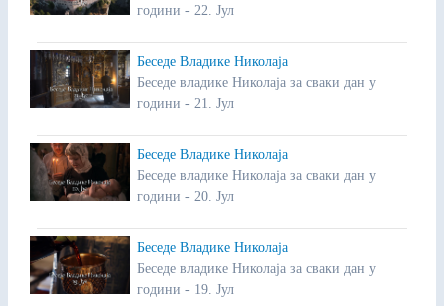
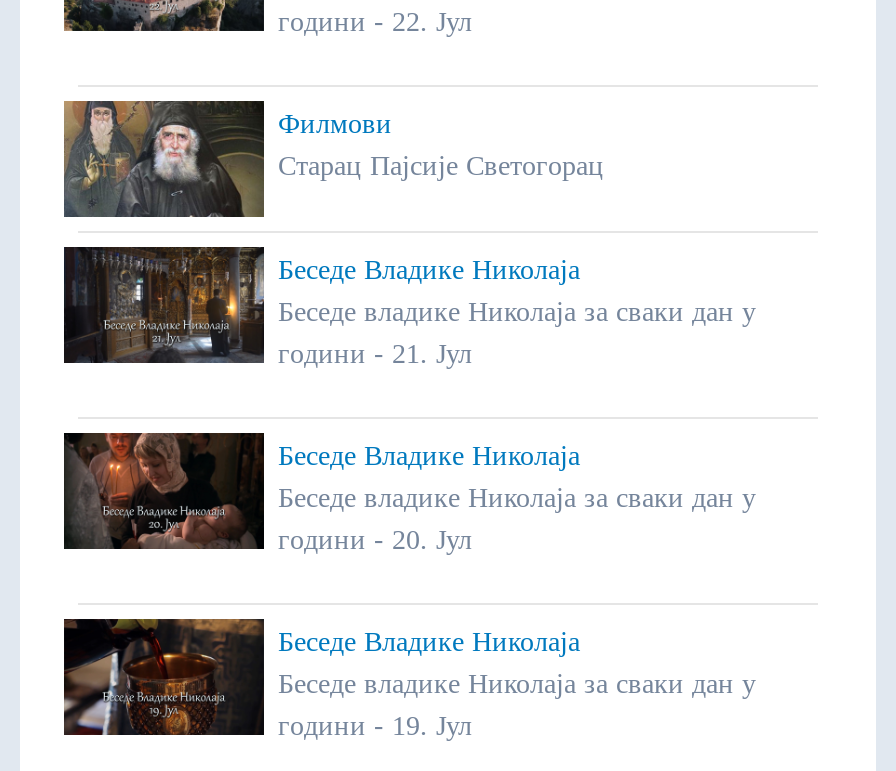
+ [image]
+ Филмови
+ Старац Пајсије Светогорац
